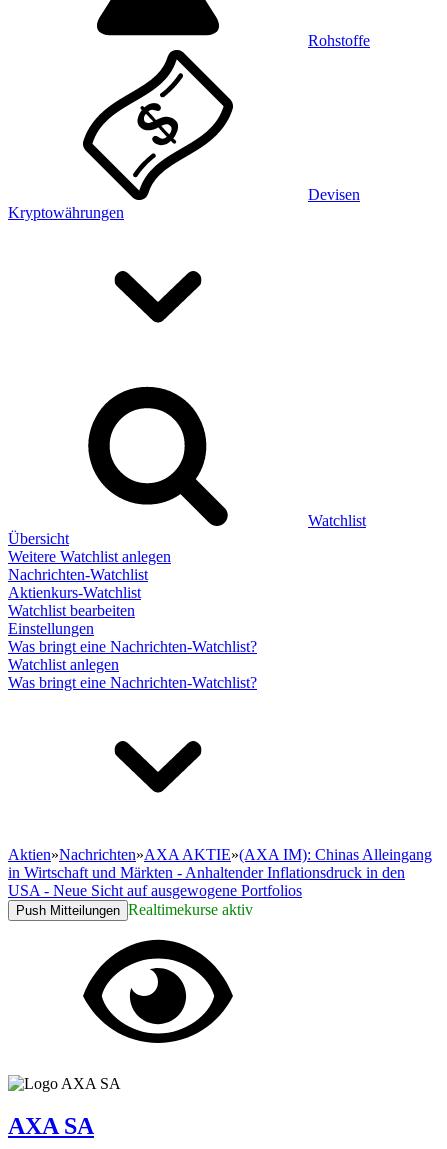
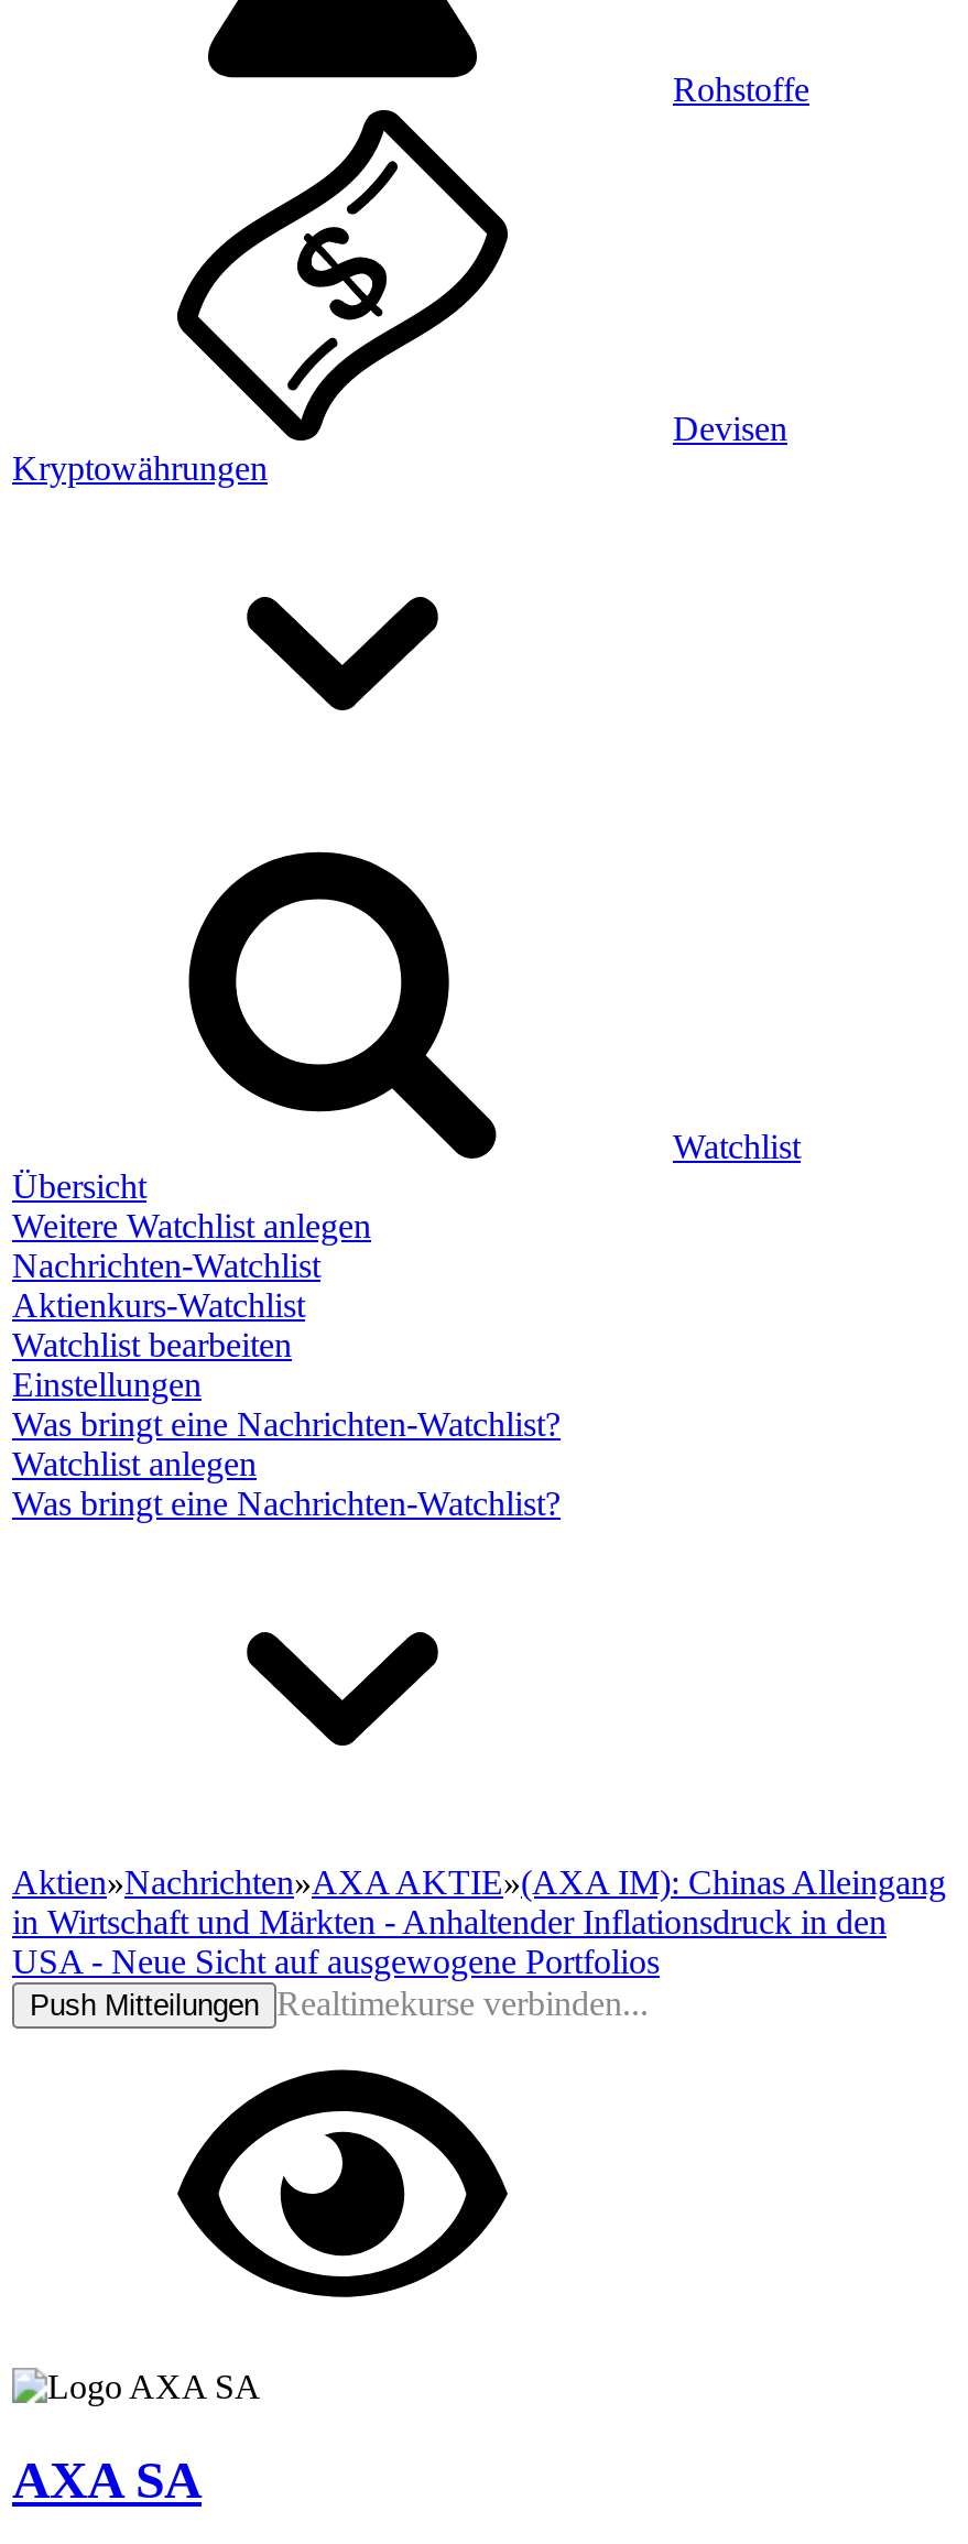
- Push Mitteilungen Realtimekurse aktiv
+ Push Mitteilungen Realtimekurse verbinden...
